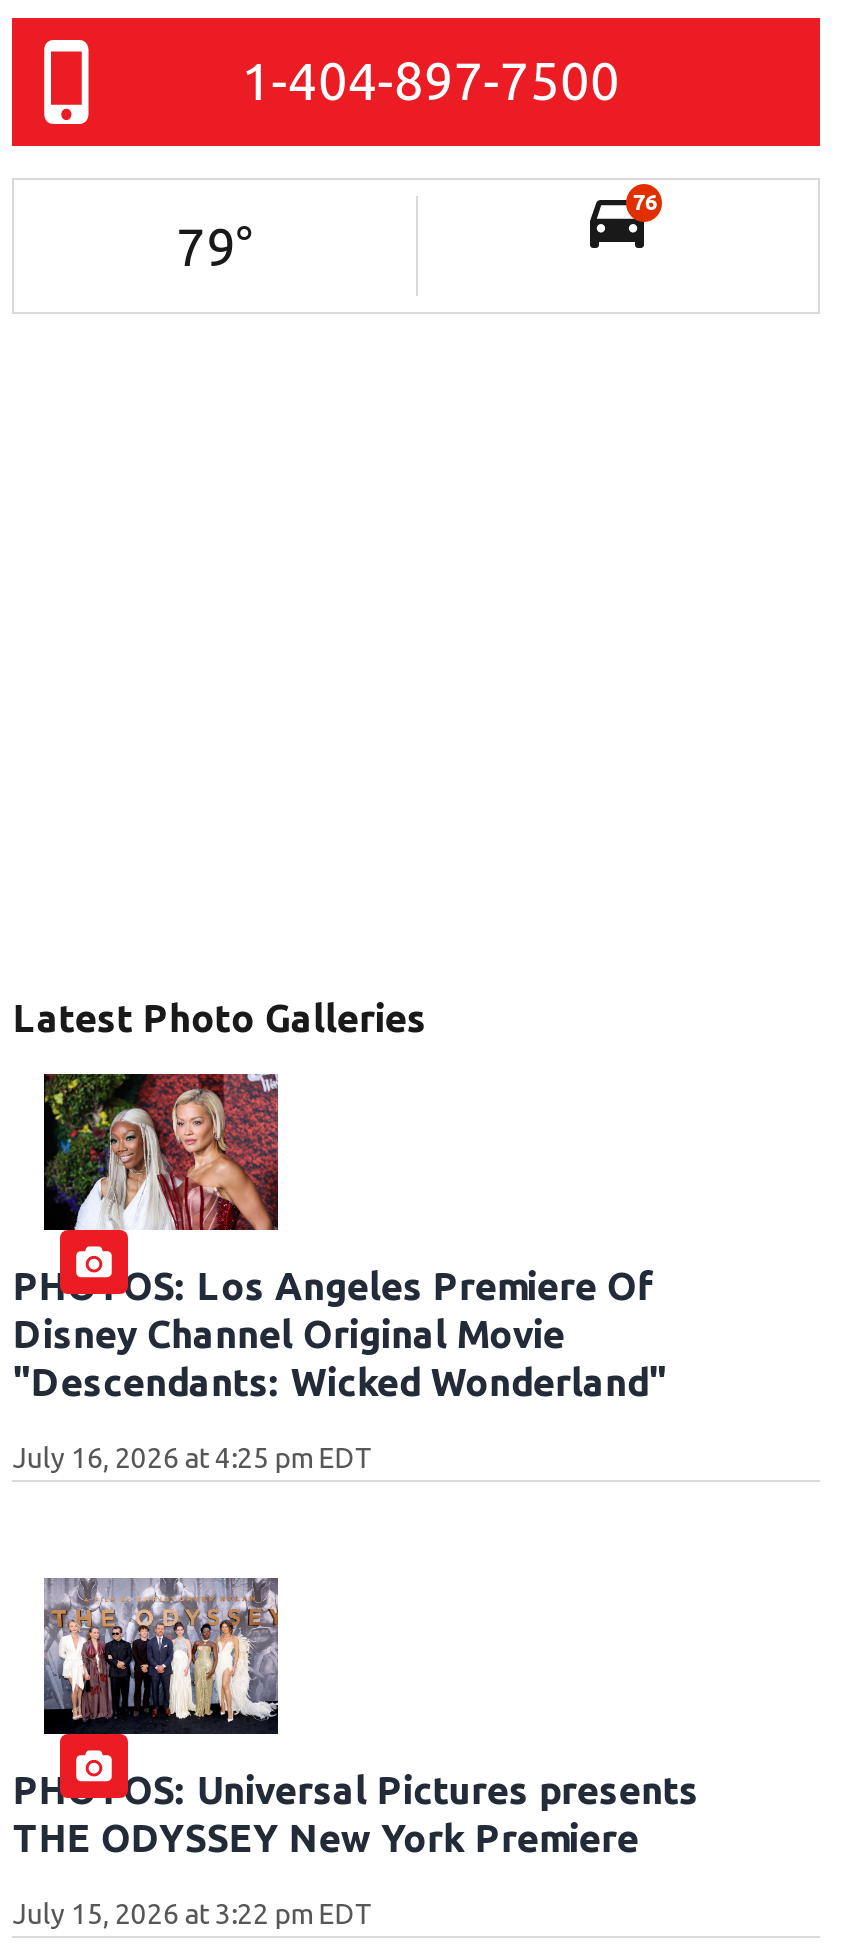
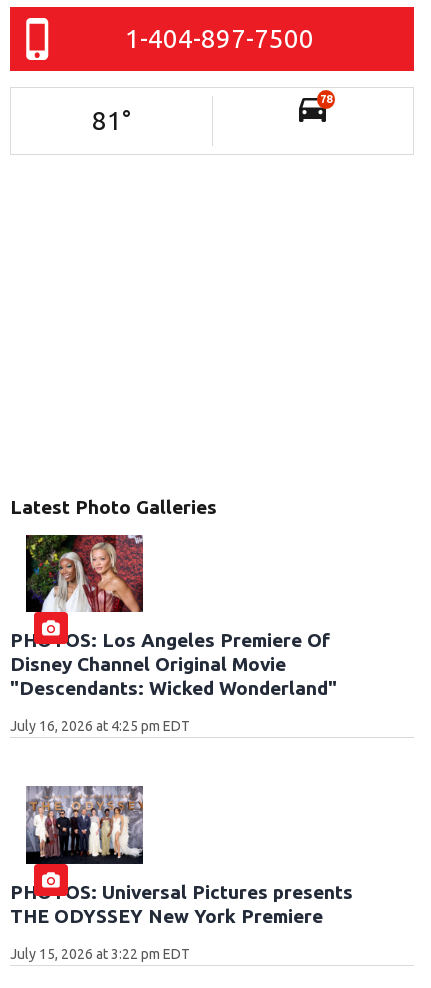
- 76
+ 78

- 79°
+ 81°
